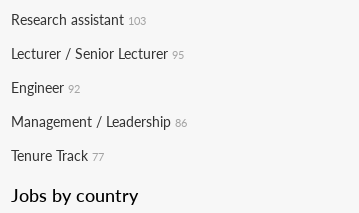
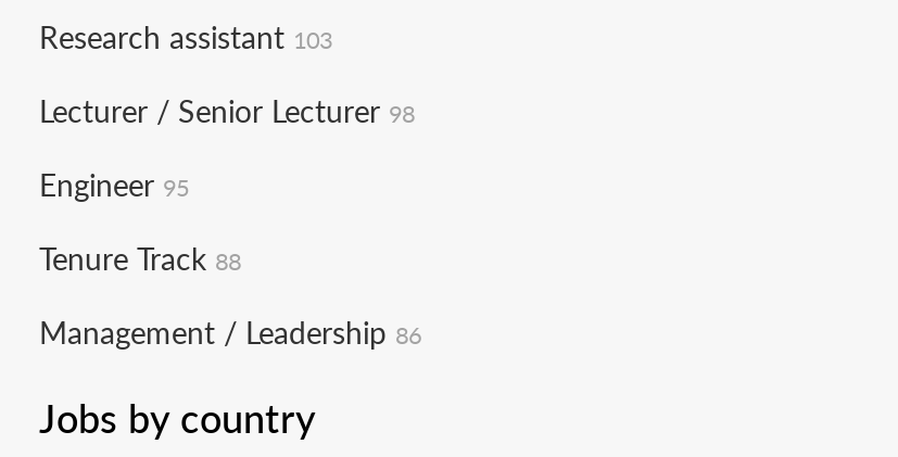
- Lecturer / Senior Lecturer 95
- Engineer 92
+ Lecturer / Senior Lecturer 98
+ Engineer 95
+ Tenure Track 88

moved down: Management / Leadership 86

- Tenure Track 77
